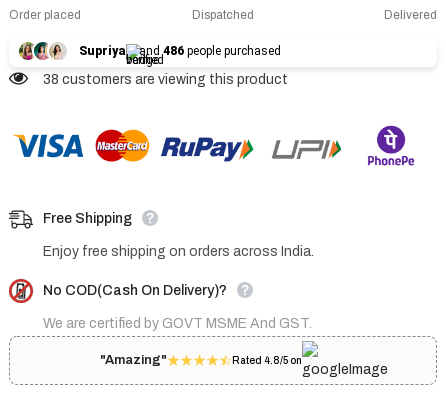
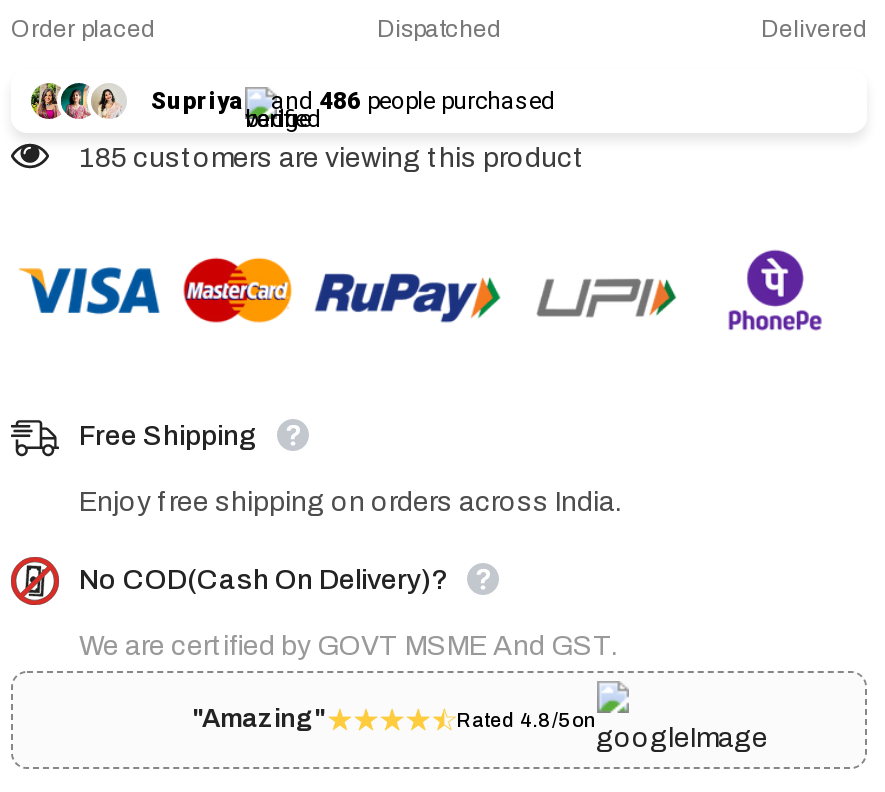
- 38 customers are viewing this product
+ 185 customers are viewing this product
